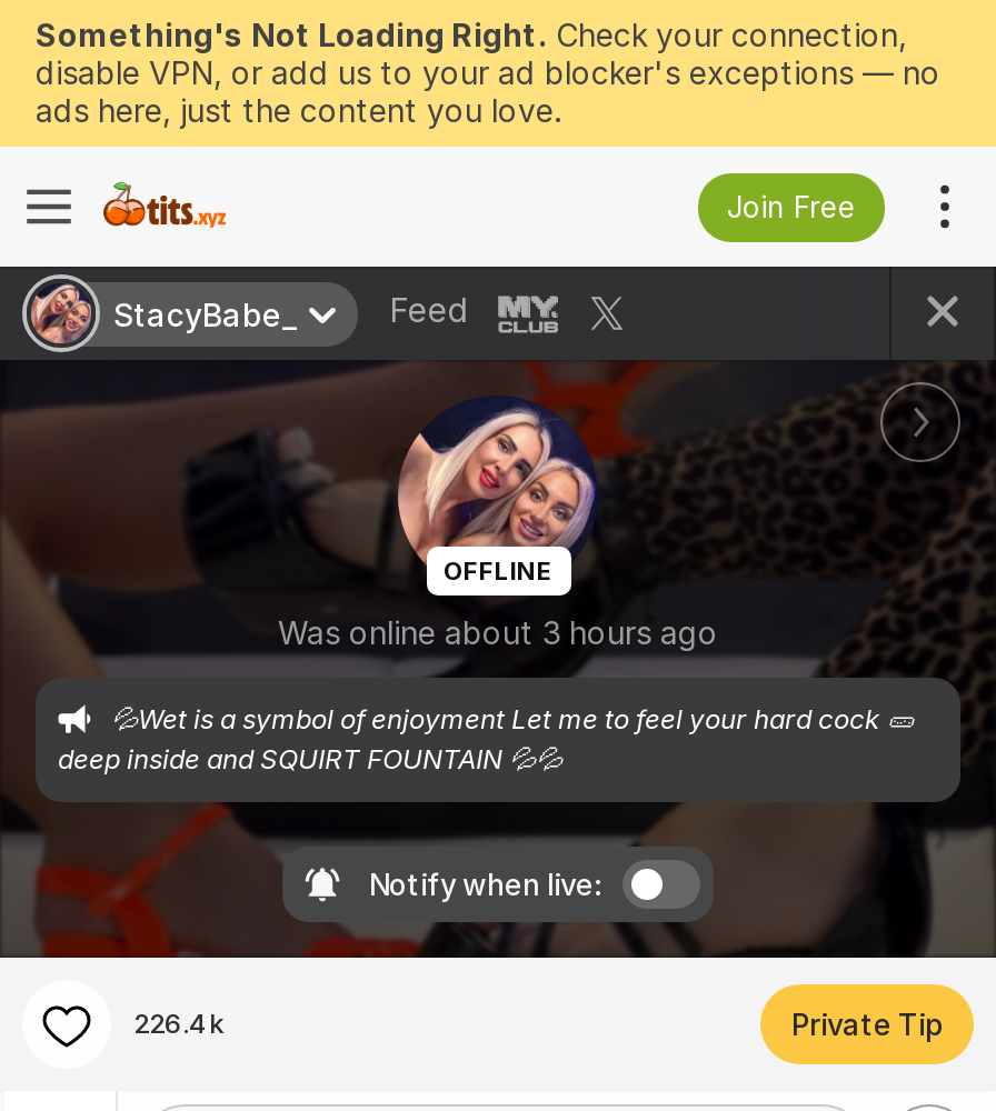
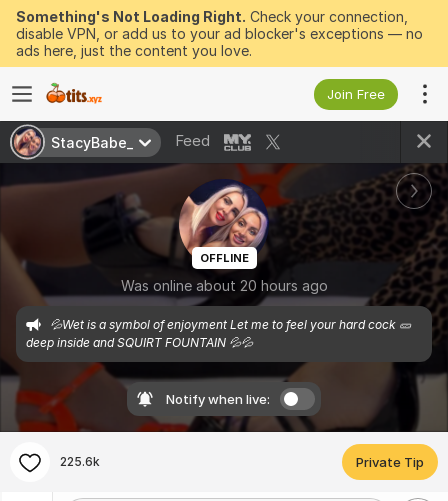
- Was online about 3 hours ago
+ Was online about 20 hours ago

- 226.4k
+ 225.6k
